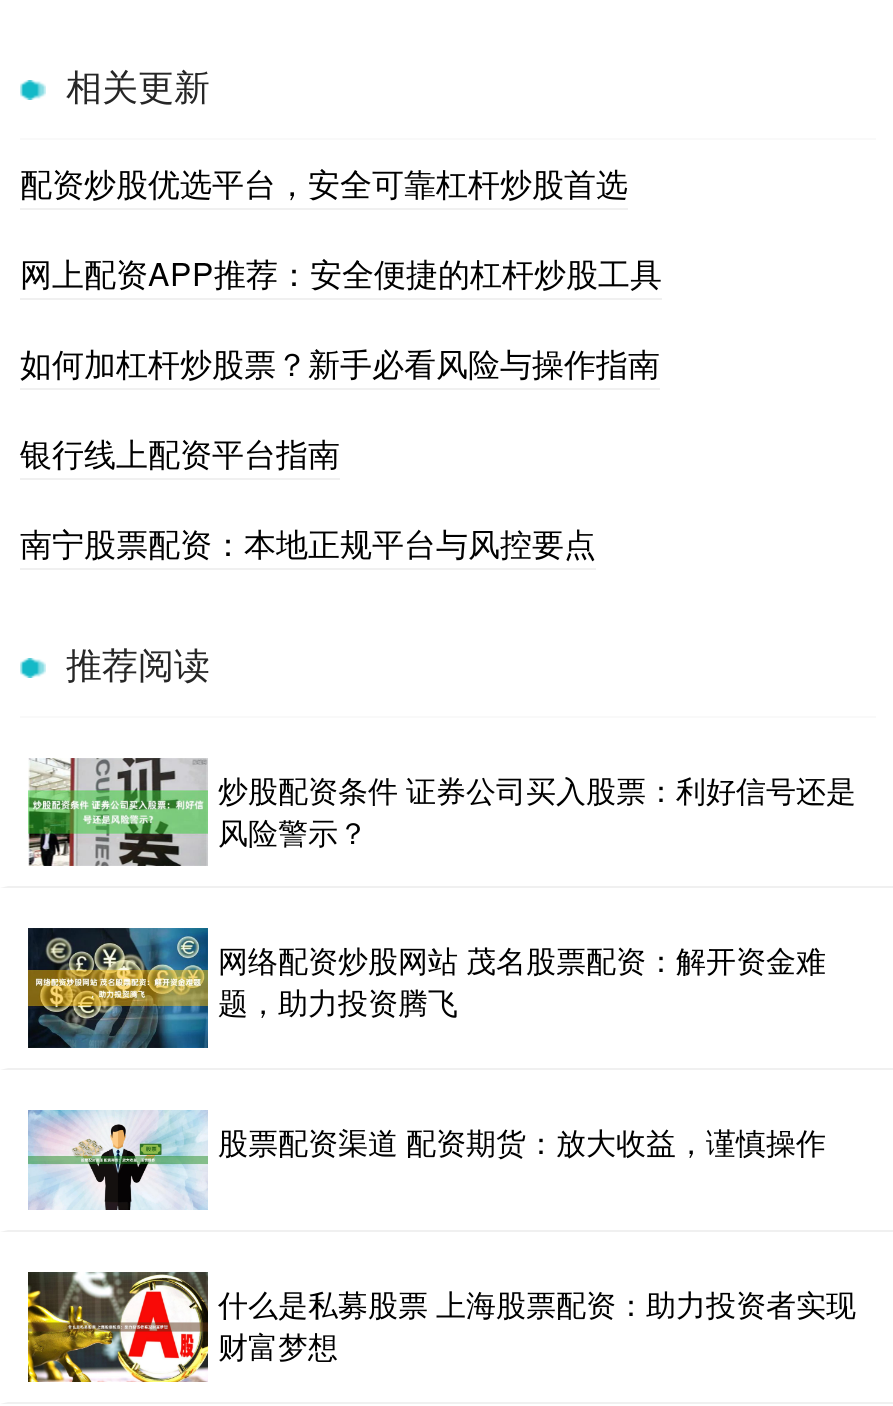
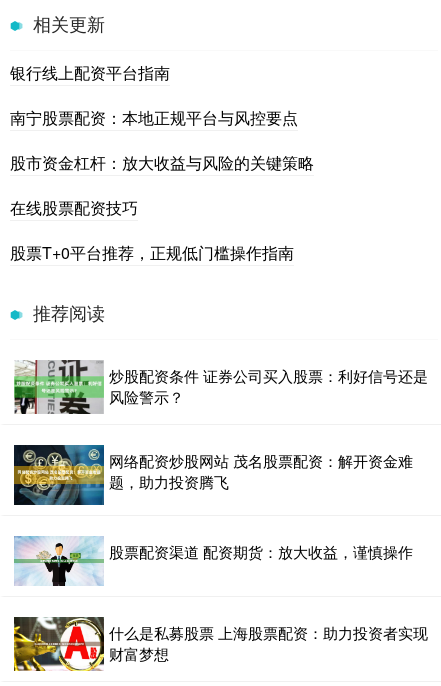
- 配资炒股优选平台，安全可靠杠杆炒股首选
- 网上配资APP推荐：安全便捷的杠杆炒股工具
- 如何加杠杆炒股票？新手必看风险与操作指南

moved up: 银行线上配资平台指南 | 南宁股票配资：本地正规平台与风控要点

+ 股市资金杠杆：放大收益与风险的关键策略
+ 在线股票配资技巧
+ 股票T+0平台推荐，正规低门槛操作指南
